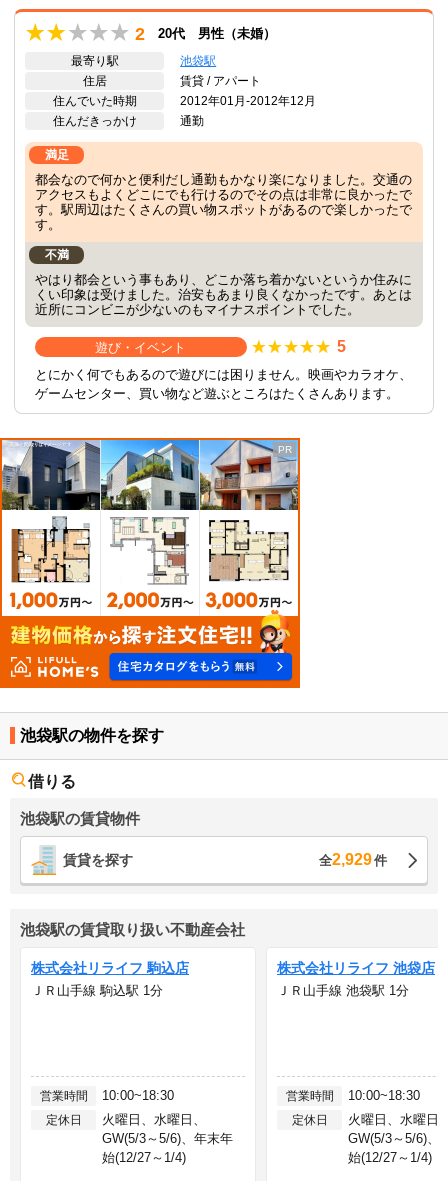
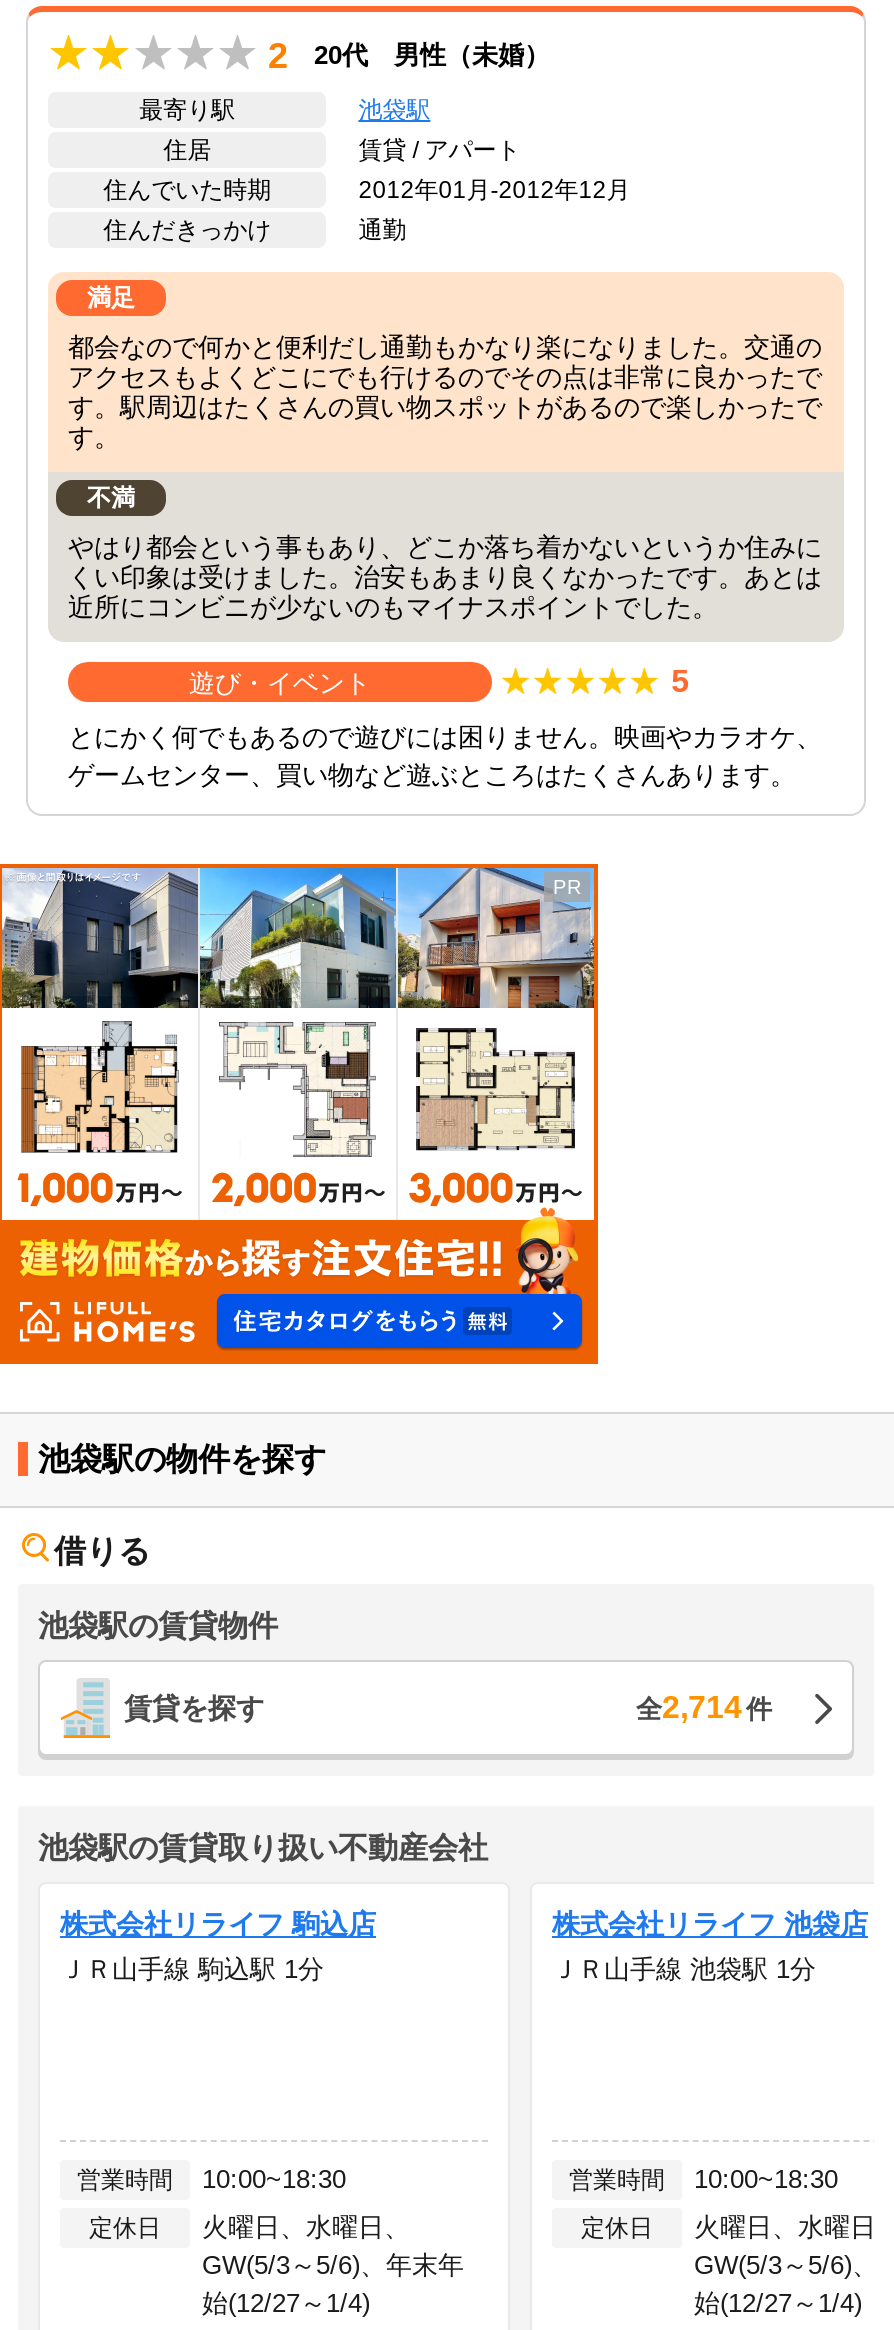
- 全2,929 件
+ 全2,714 件
